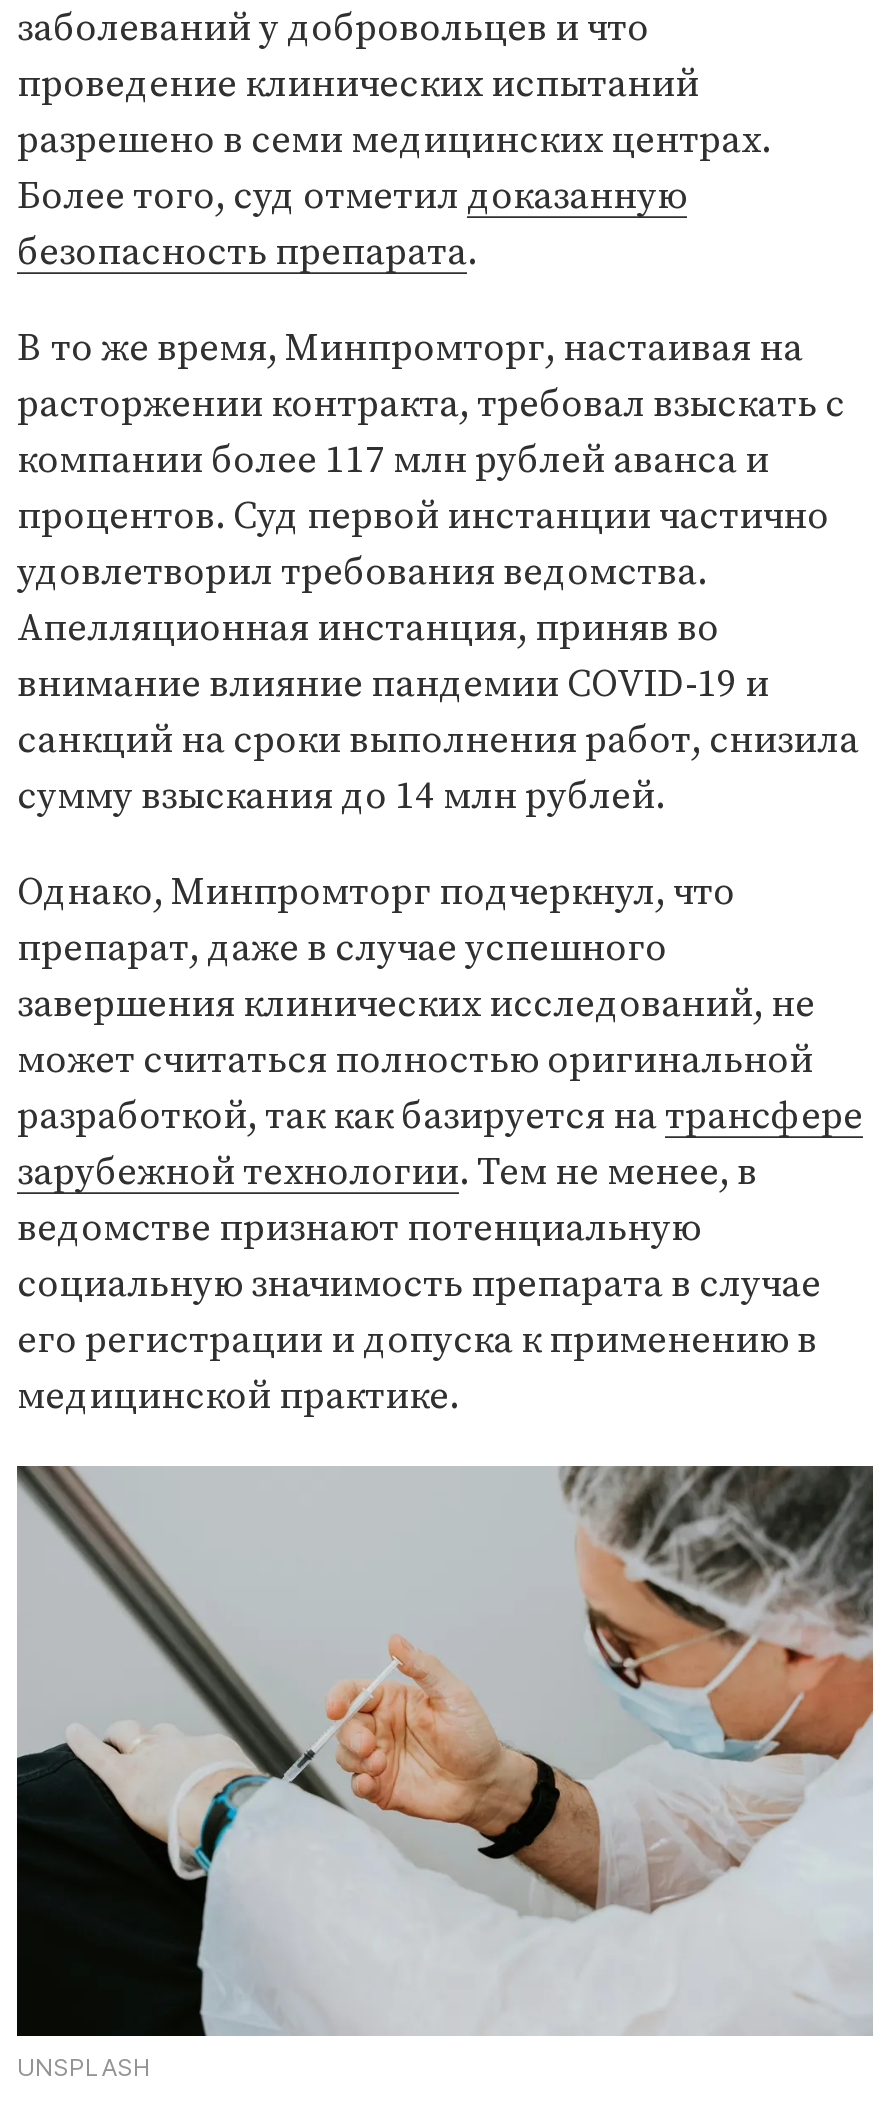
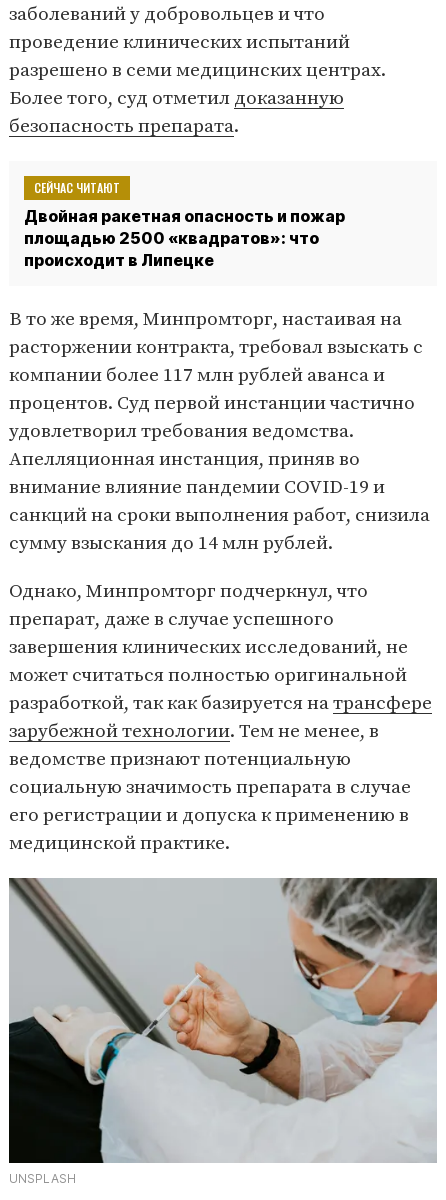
+ СЕЙЧАС ЧИТАЮТ
+ Двойная ракетная опасность и пожар
+ площадью 2500 «квадратов»: что
+ происходит в Липецке
